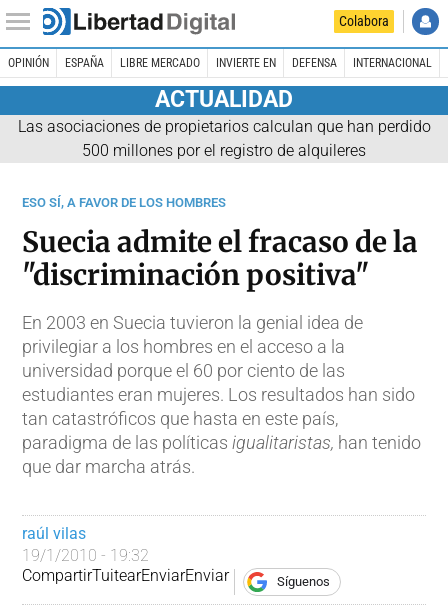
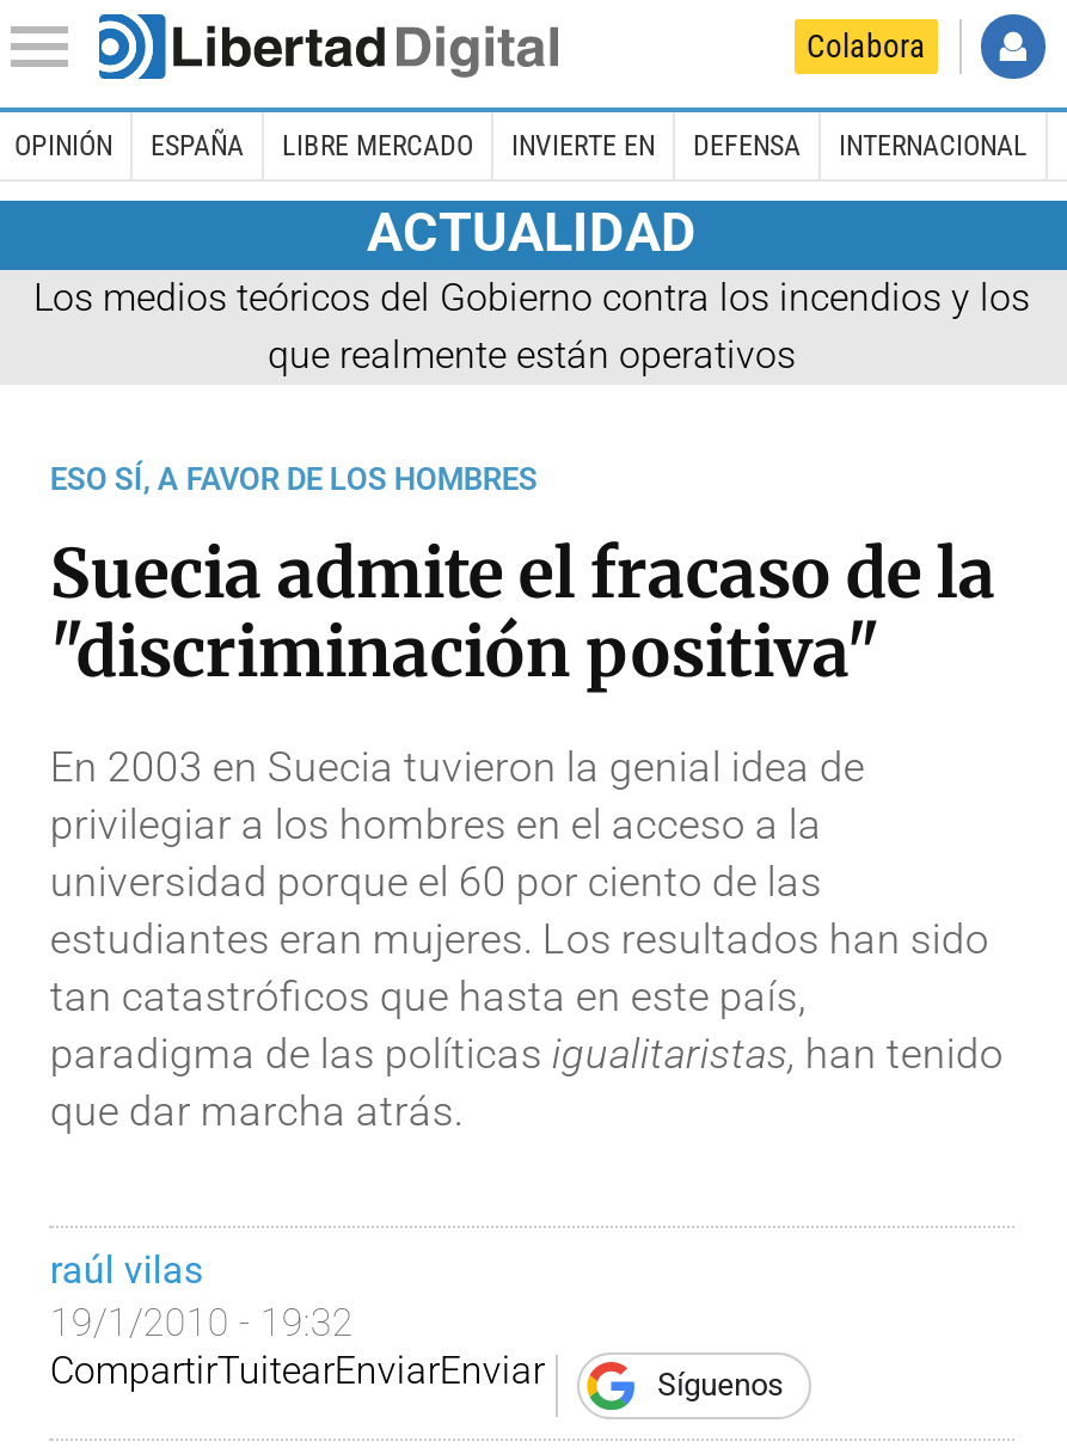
- Las asociaciones de propietarios calculan que han perdido
- 500 millones por el registro de alquileres
+ Los medios teóricos del Gobierno contra los incendios y los
+ que realmente están operativos
